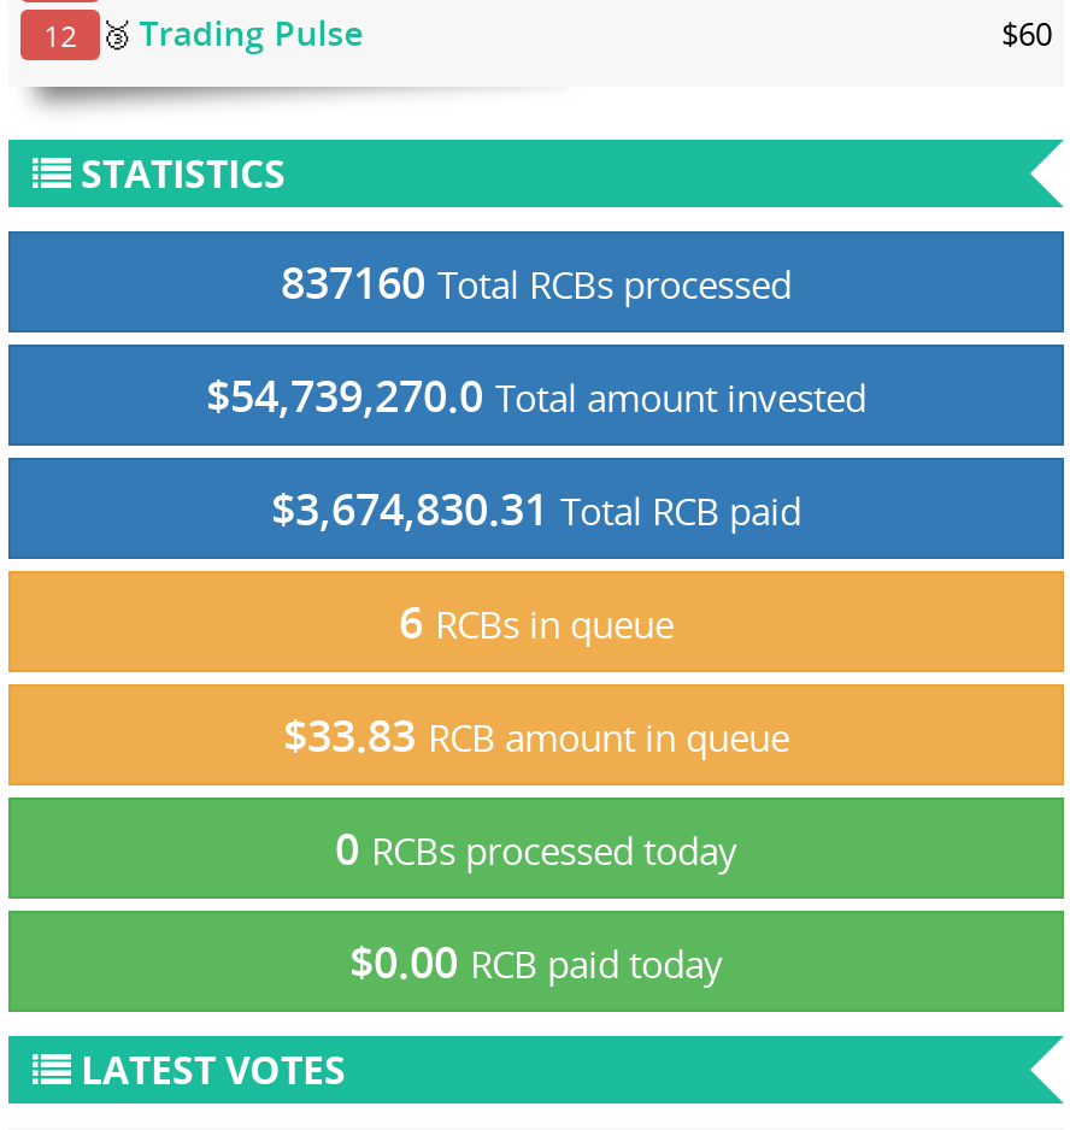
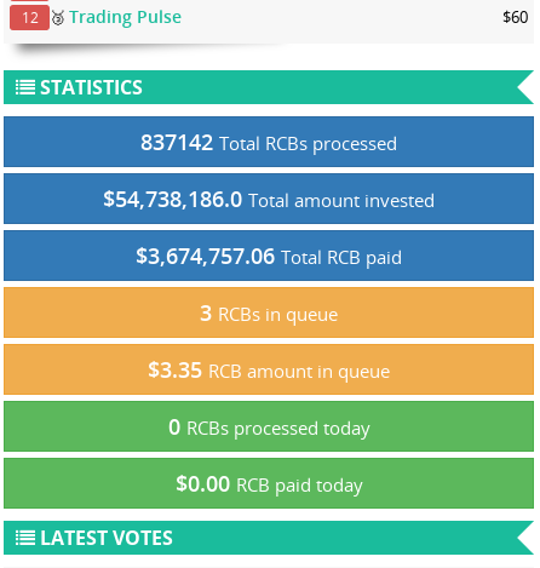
- 837160 Total RCBs processed
+ 837142 Total RCBs processed

- $54,739,270.0 Total amount invested
+ $54,738,186.0 Total amount invested

- $3,674,830.31 Total RCB paid
+ $3,674,757.06 Total RCB paid

- 6 RCBs in queue
+ 3 RCBs in queue

- $33.83 RCB amount in queue
+ $3.35 RCB amount in queue
